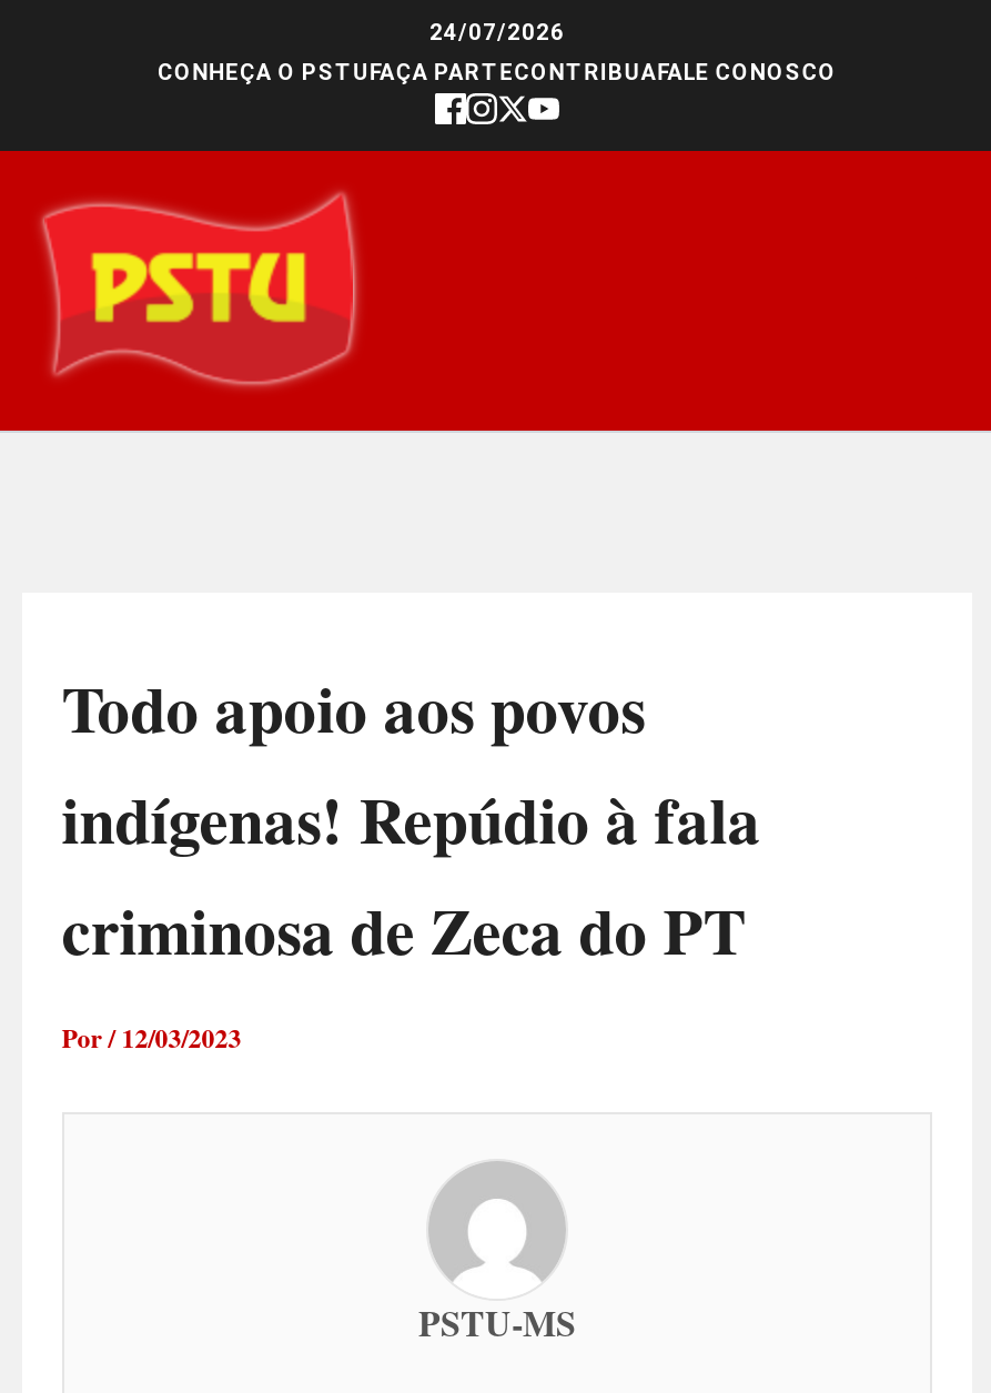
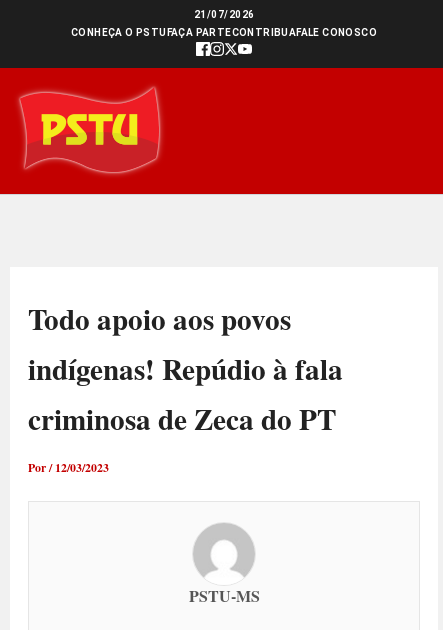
- 24/07/2026
+ 21/07/2026
